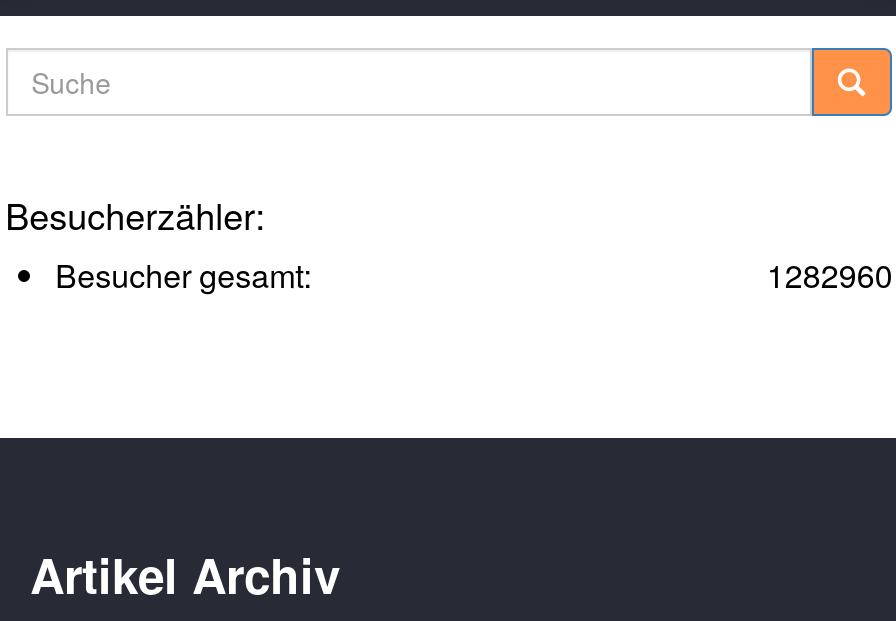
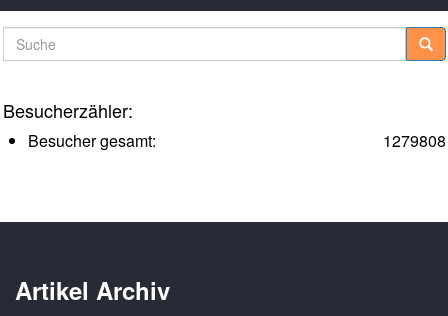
- 1282960
+ 1279808
